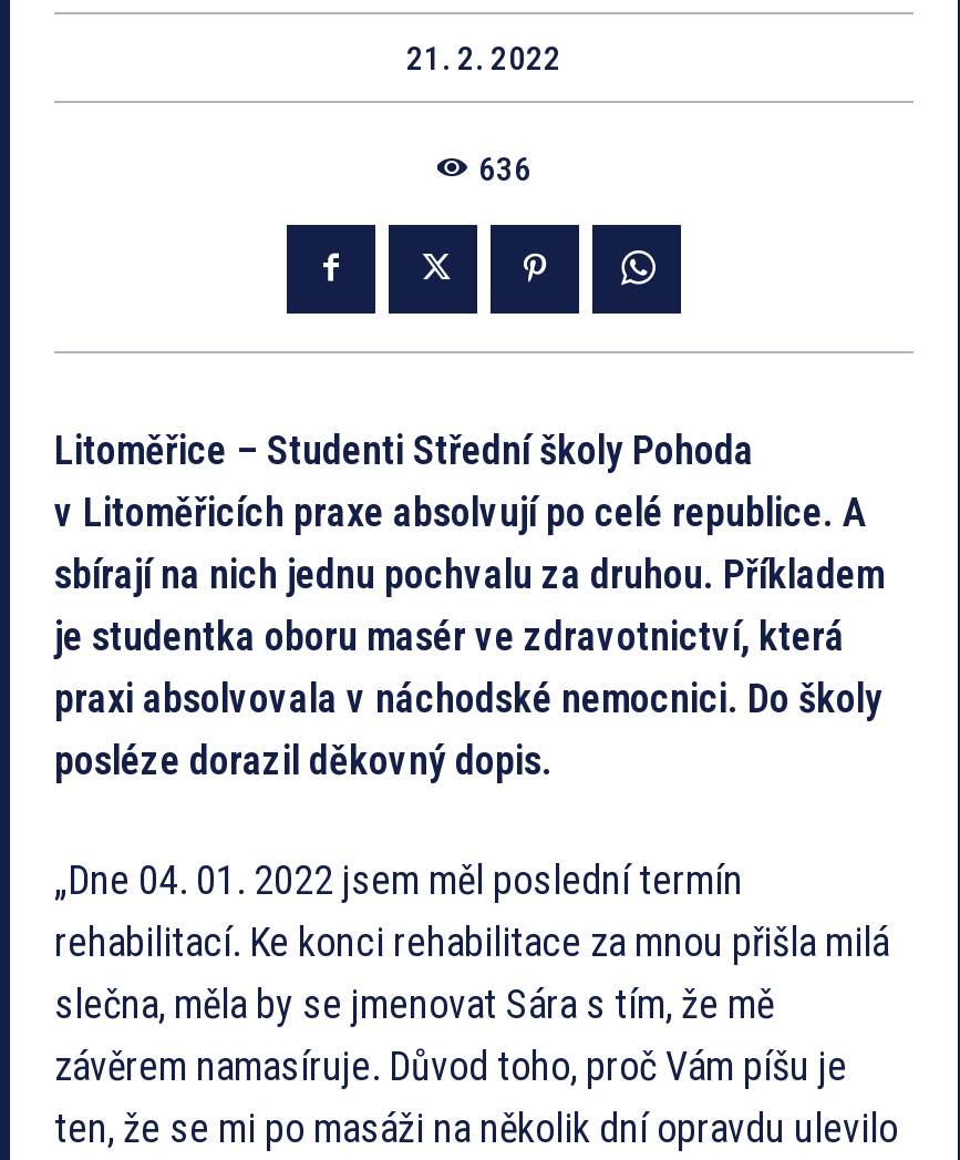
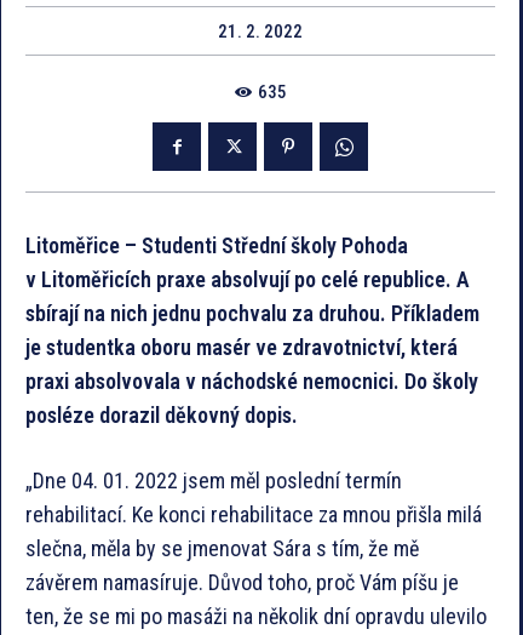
- 636
+ 635
